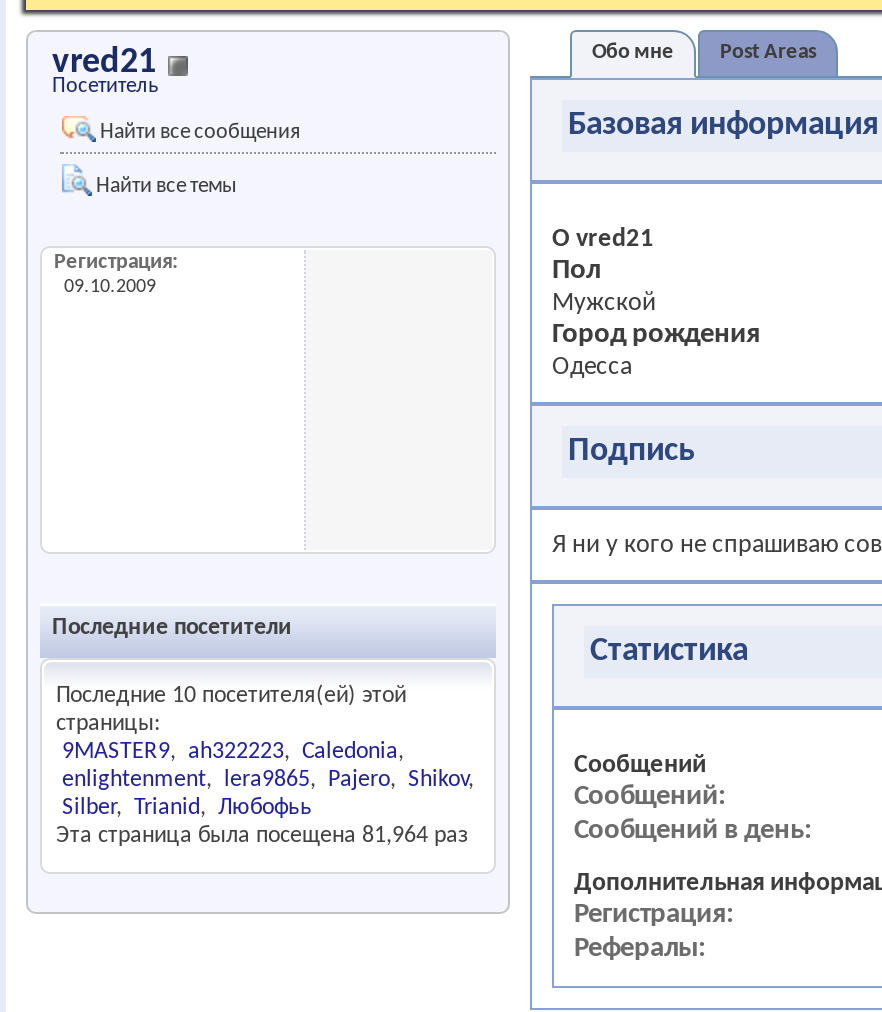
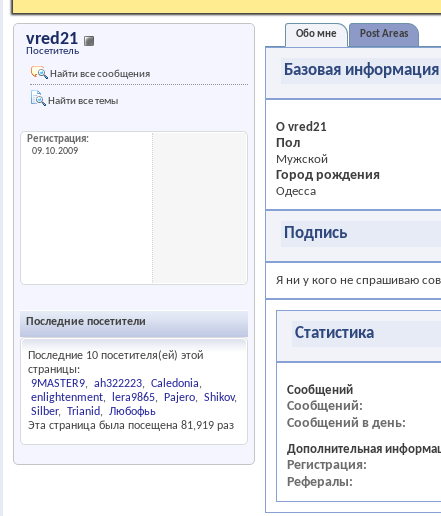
- Эта страница была посещена 81,964 раз
+ Эта страница была посещена 81,919 раз
